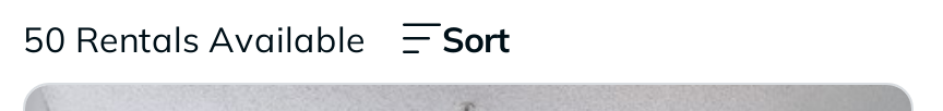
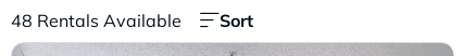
- 50 Rentals Available
+ 48 Rentals Available
